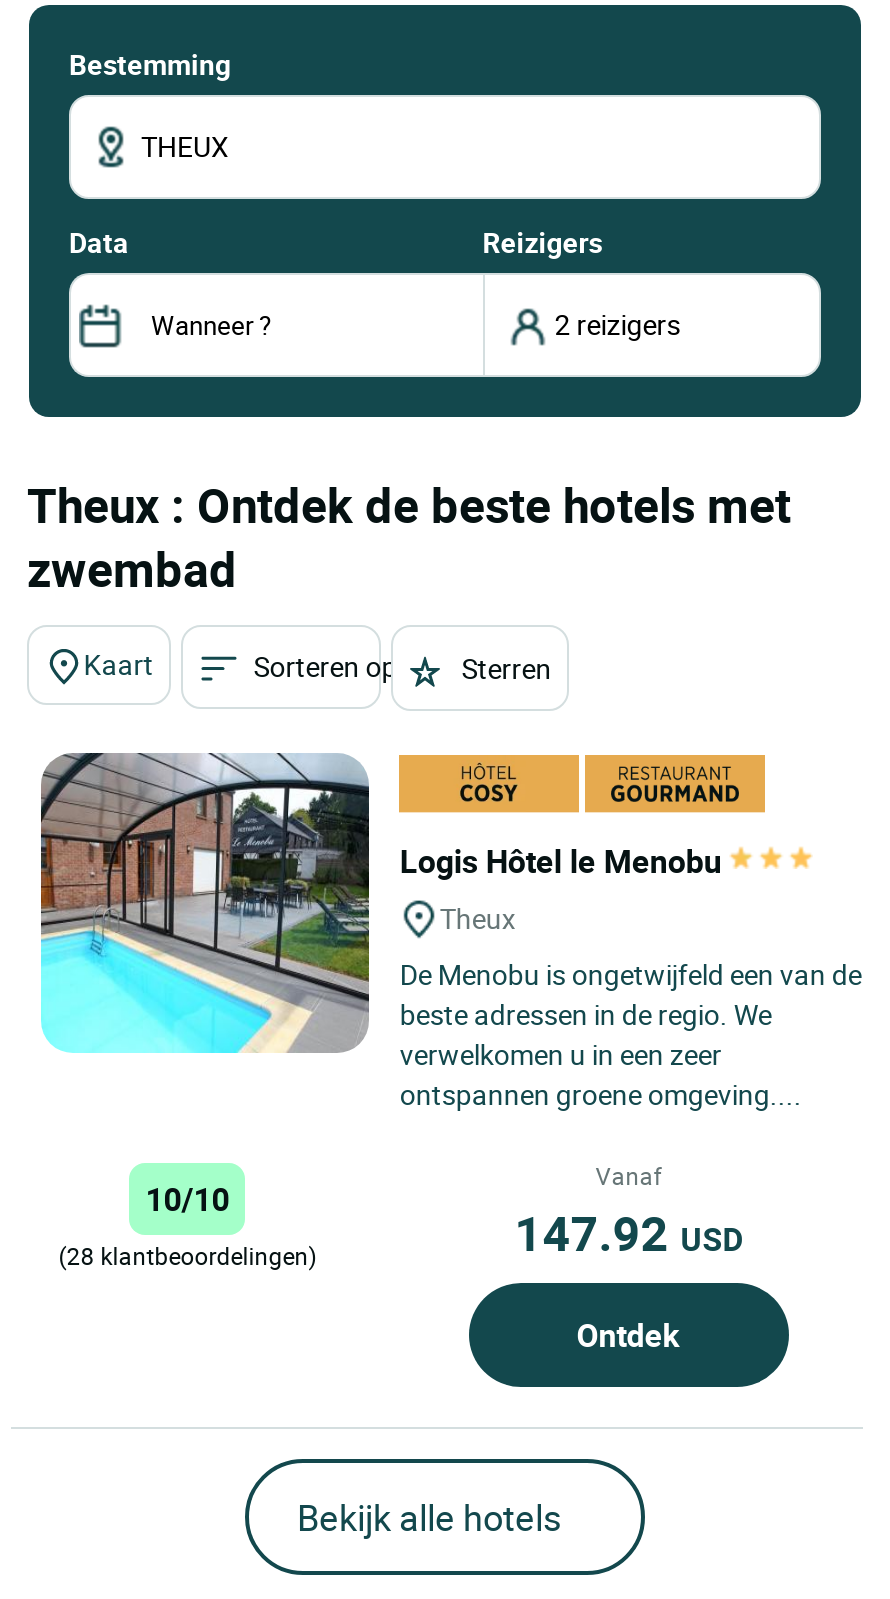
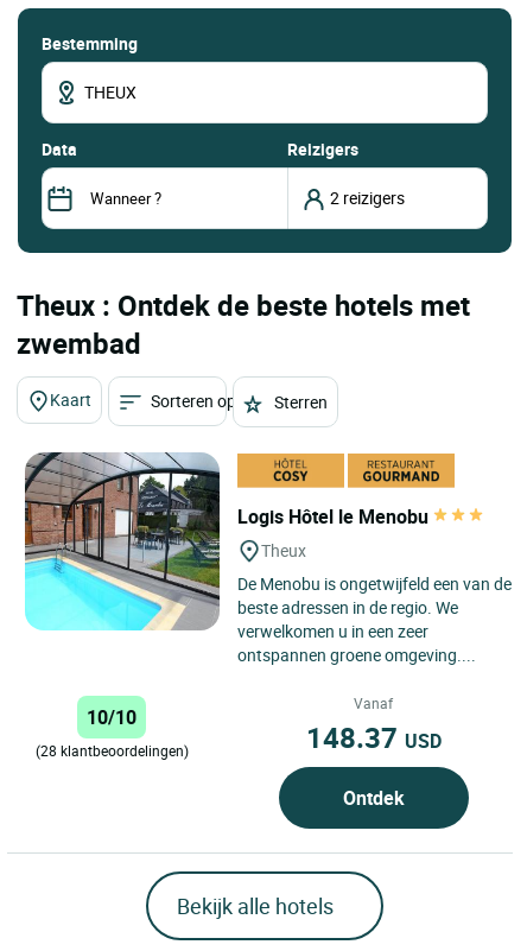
- 147.92 USD
+ 148.37 USD
